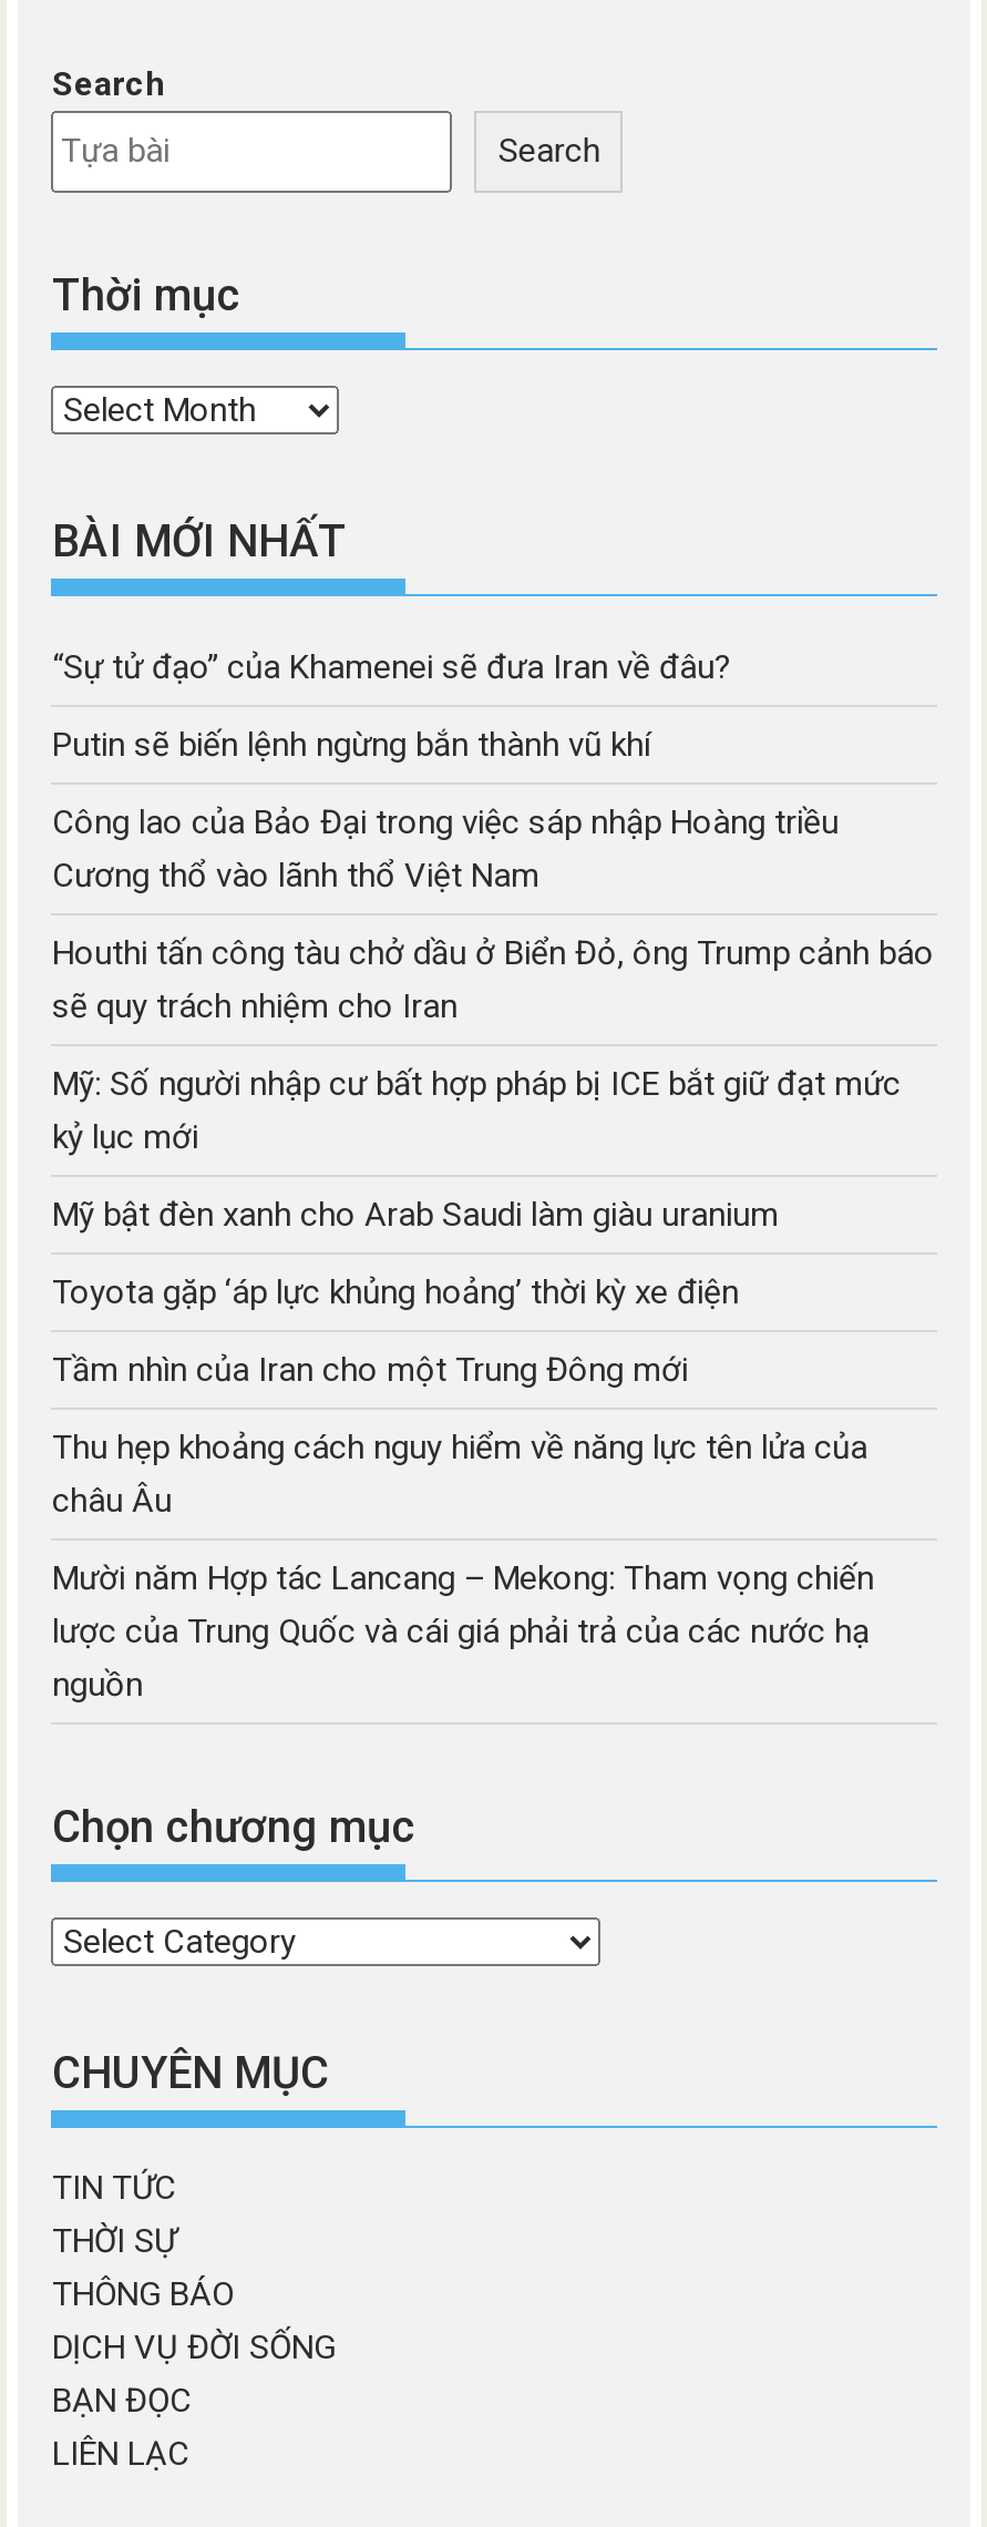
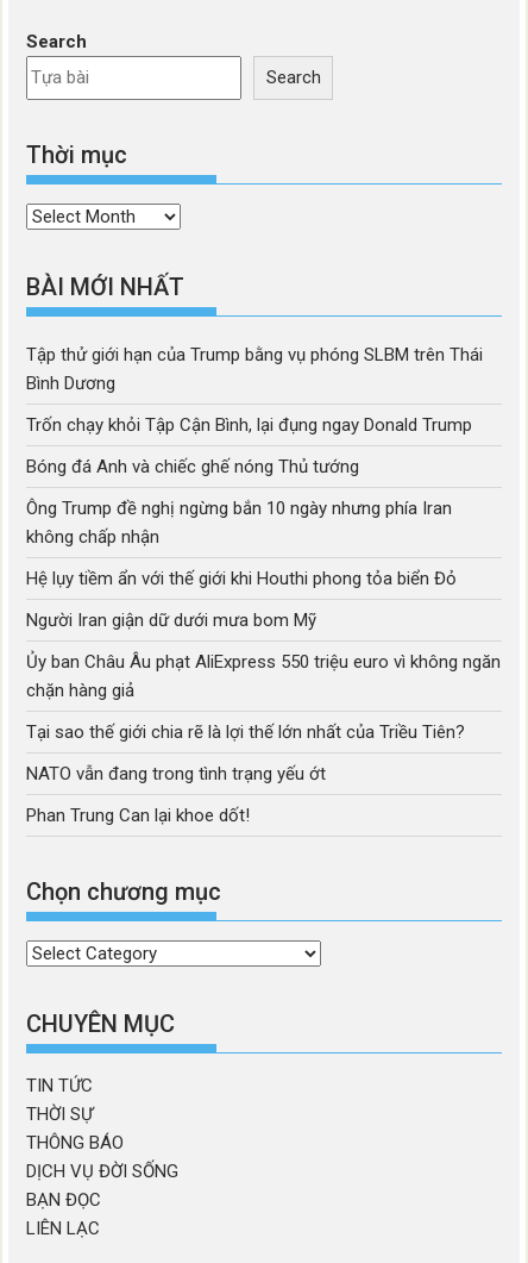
- “Sự tử đạo” của Khamenei sẽ đưa Iran về đâu?
+ Tập thử giới hạn của Trump bằng vụ phóng SLBM trên Thái
+ Bình Dương

- Putin sẽ biến lệnh ngừng bắn thành vũ khí
+ Trốn chạy khỏi Tập Cận Bình, lại đụng ngay Donald Trump

- Công lao của Bảo Đại trong việc sáp nhập Hoàng triều
- Cương thổ vào lãnh thổ Việt Nam
+ Bóng đá Anh và chiếc ghế nóng Thủ tướng

- Houthi tấn công tàu chở dầu ở Biển Đỏ, ông Trump cảnh báo
- sẽ quy trách nhiệm cho Iran
+ Ông Trump đề nghị ngừng bắn 10 ngày nhưng phía Iran
+ không chấp nhận

- Mỹ: Số người nhập cư bất hợp pháp bị ICE bắt giữ đạt mức
- kỷ lục mới
+ Hệ lụy tiềm ẩn với thế giới khi Houthi phong tỏa biển Đỏ

- Mỹ bật đèn xanh cho Arab Saudi làm giàu uranium
+ Người Iran giận dữ dưới mưa bom Mỹ

- Toyota gặp ‘áp lực khủng hoảng’ thời kỳ xe điện
+ Ủy ban Châu Âu phạt AliExpress 550 triệu euro vì không ngăn
+ chặn hàng giả

- Tầm nhìn của Iran cho một Trung Đông mới
+ Tại sao thế giới chia rẽ là lợi thế lớn nhất của Triều Tiên?

- Thu hẹp khoảng cách nguy hiểm về năng lực tên lửa của
- châu Âu
+ NATO vẫn đang trong tình trạng yếu ớt

- Mười năm Hợp tác Lancang – Mekong: Tham vọng chiến
- lược của Trung Quốc và cái giá phải trả của các nước hạ
- nguồn
+ Phan Trung Can lại khoe dốt!
